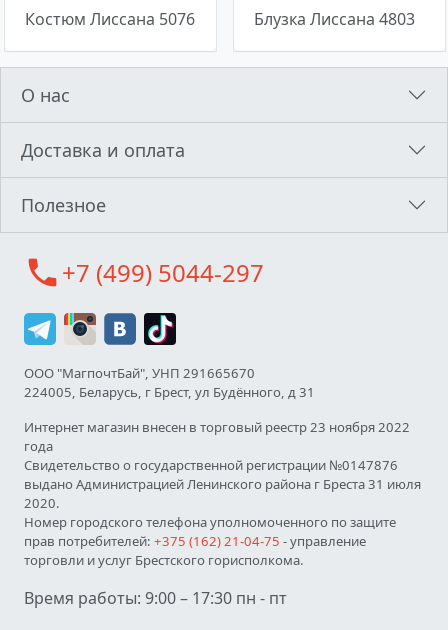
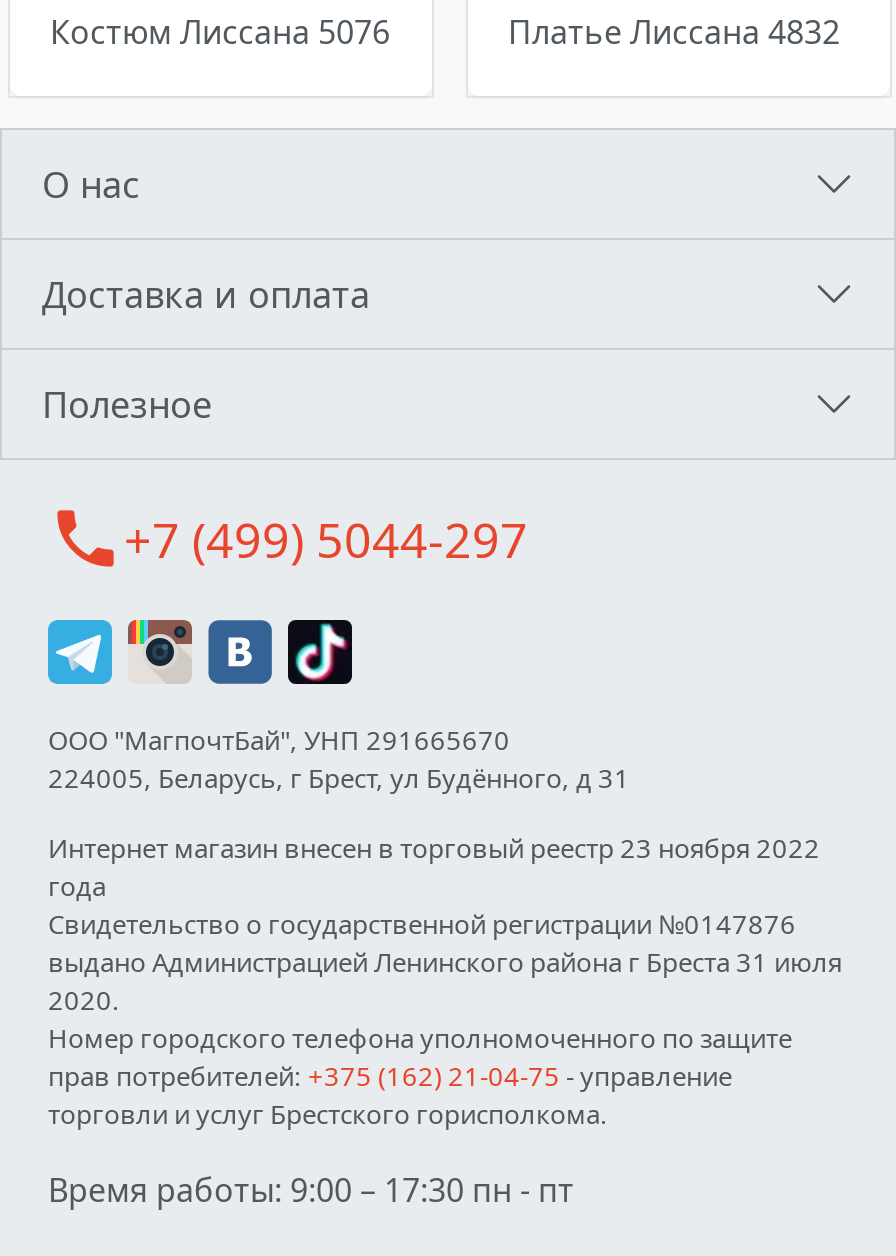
- Блузка Лиссана 4803
+ Платье Лиссана 4832
